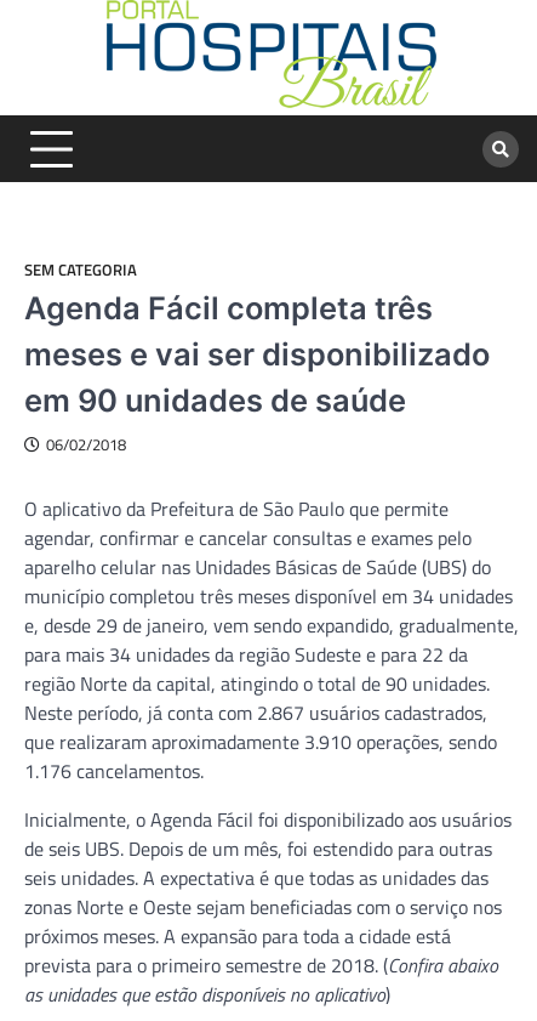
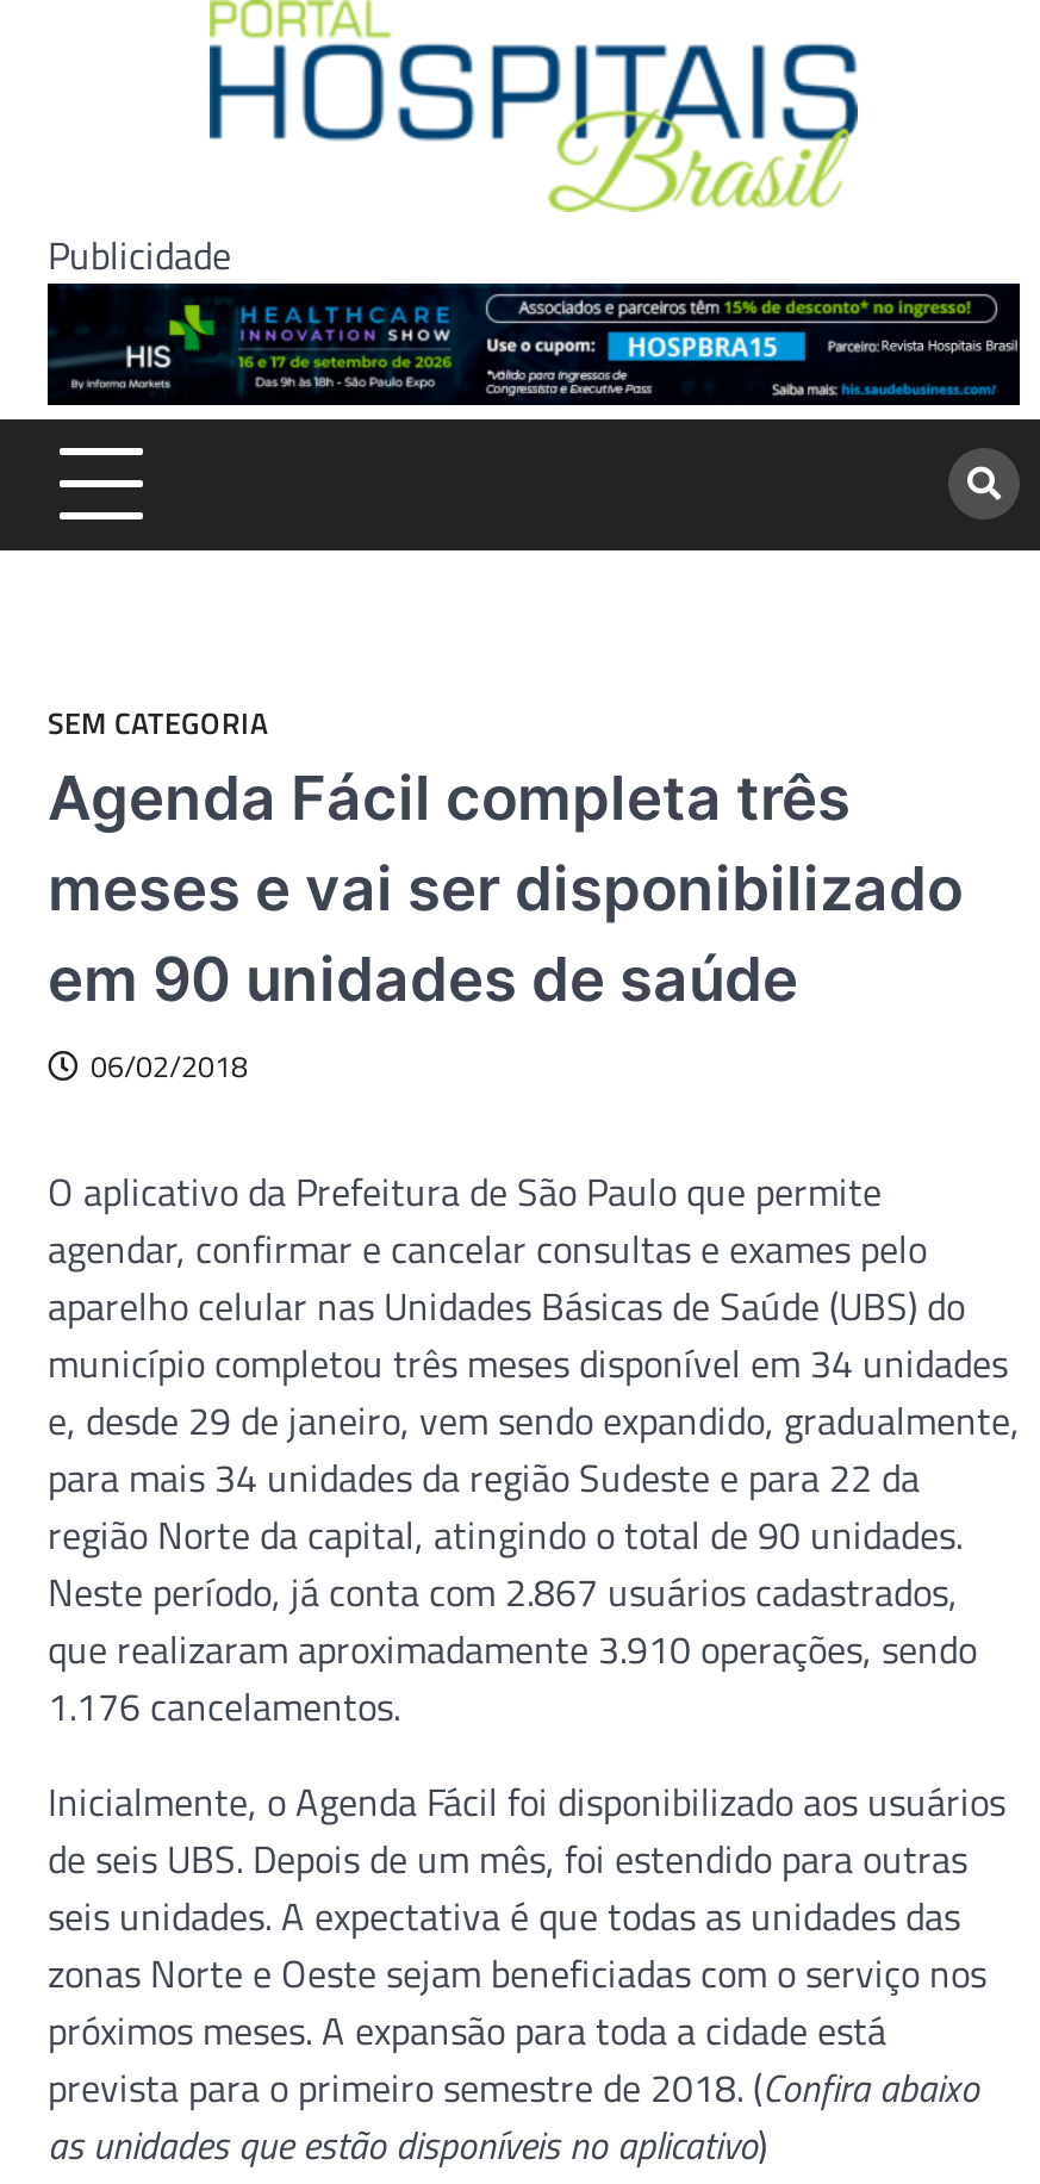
+ Publicidade
